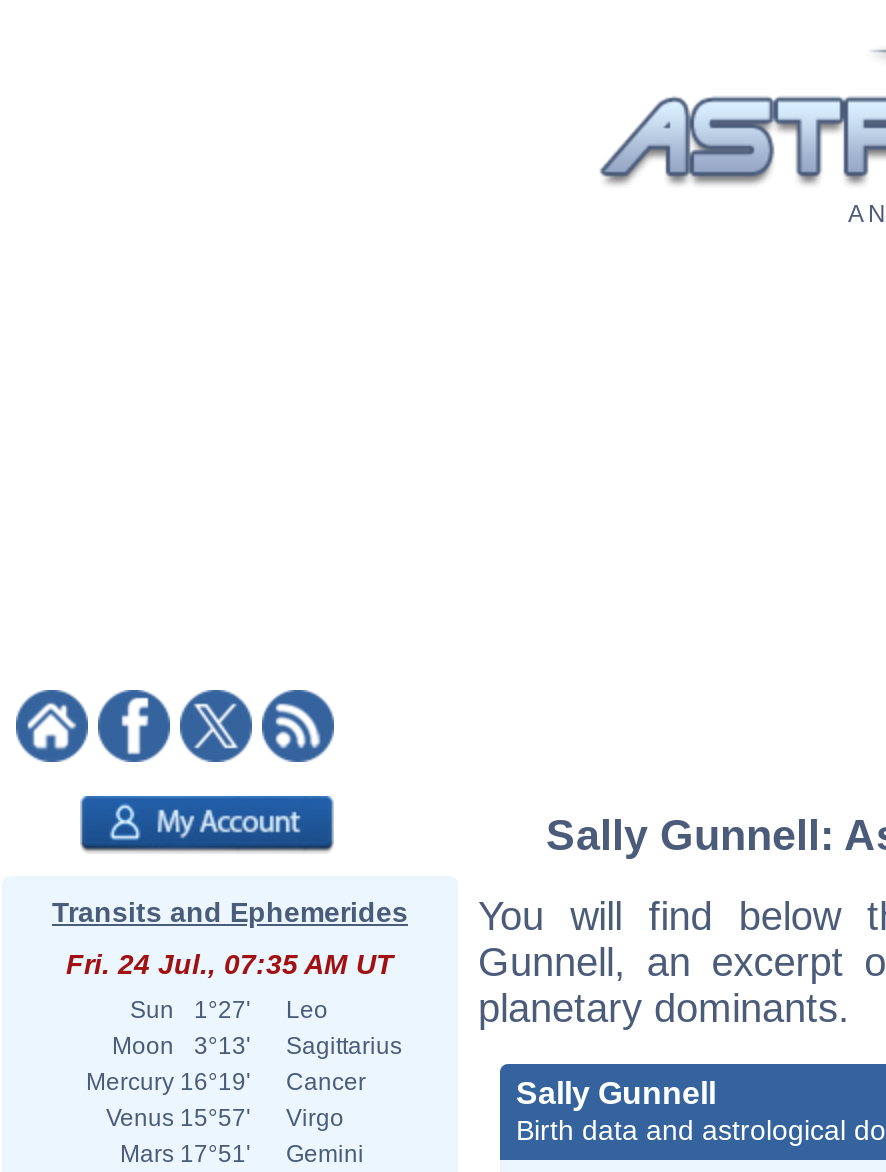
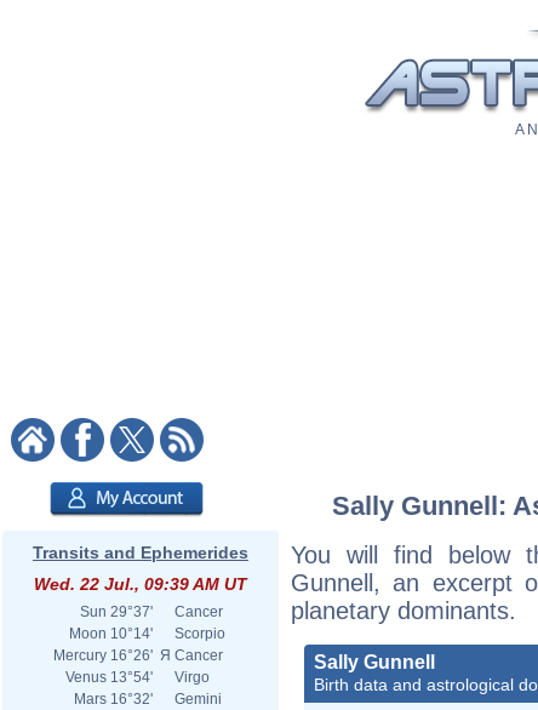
- Fri. 24 Jul., 07:35 AM UT
+ Wed. 22 Jul., 09:39 AM UT

- Sun 1°27'
- Leo
- Moon 3°13'
- Sagittarius
- Mercury 16°19'
+ Sun 29°37'

moved up: Cancer

- Venus 15°57'
+ Moon 10°14'
+ Scorpio
+ Mercury 16°26' Я Cancer
+ Venus 13°54'

- Mars 17°51' Gemini
+ Mars 16°32' Gemini
